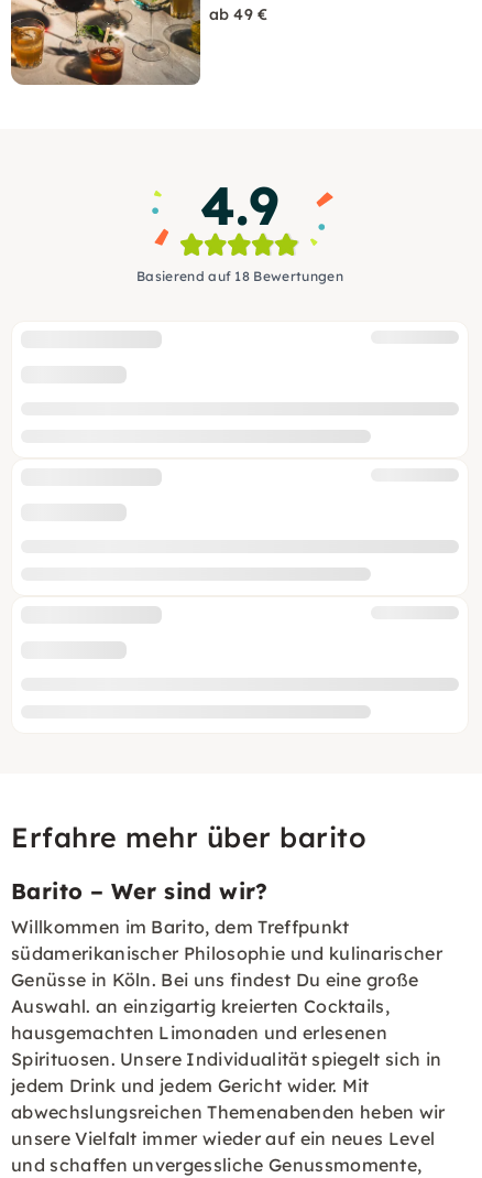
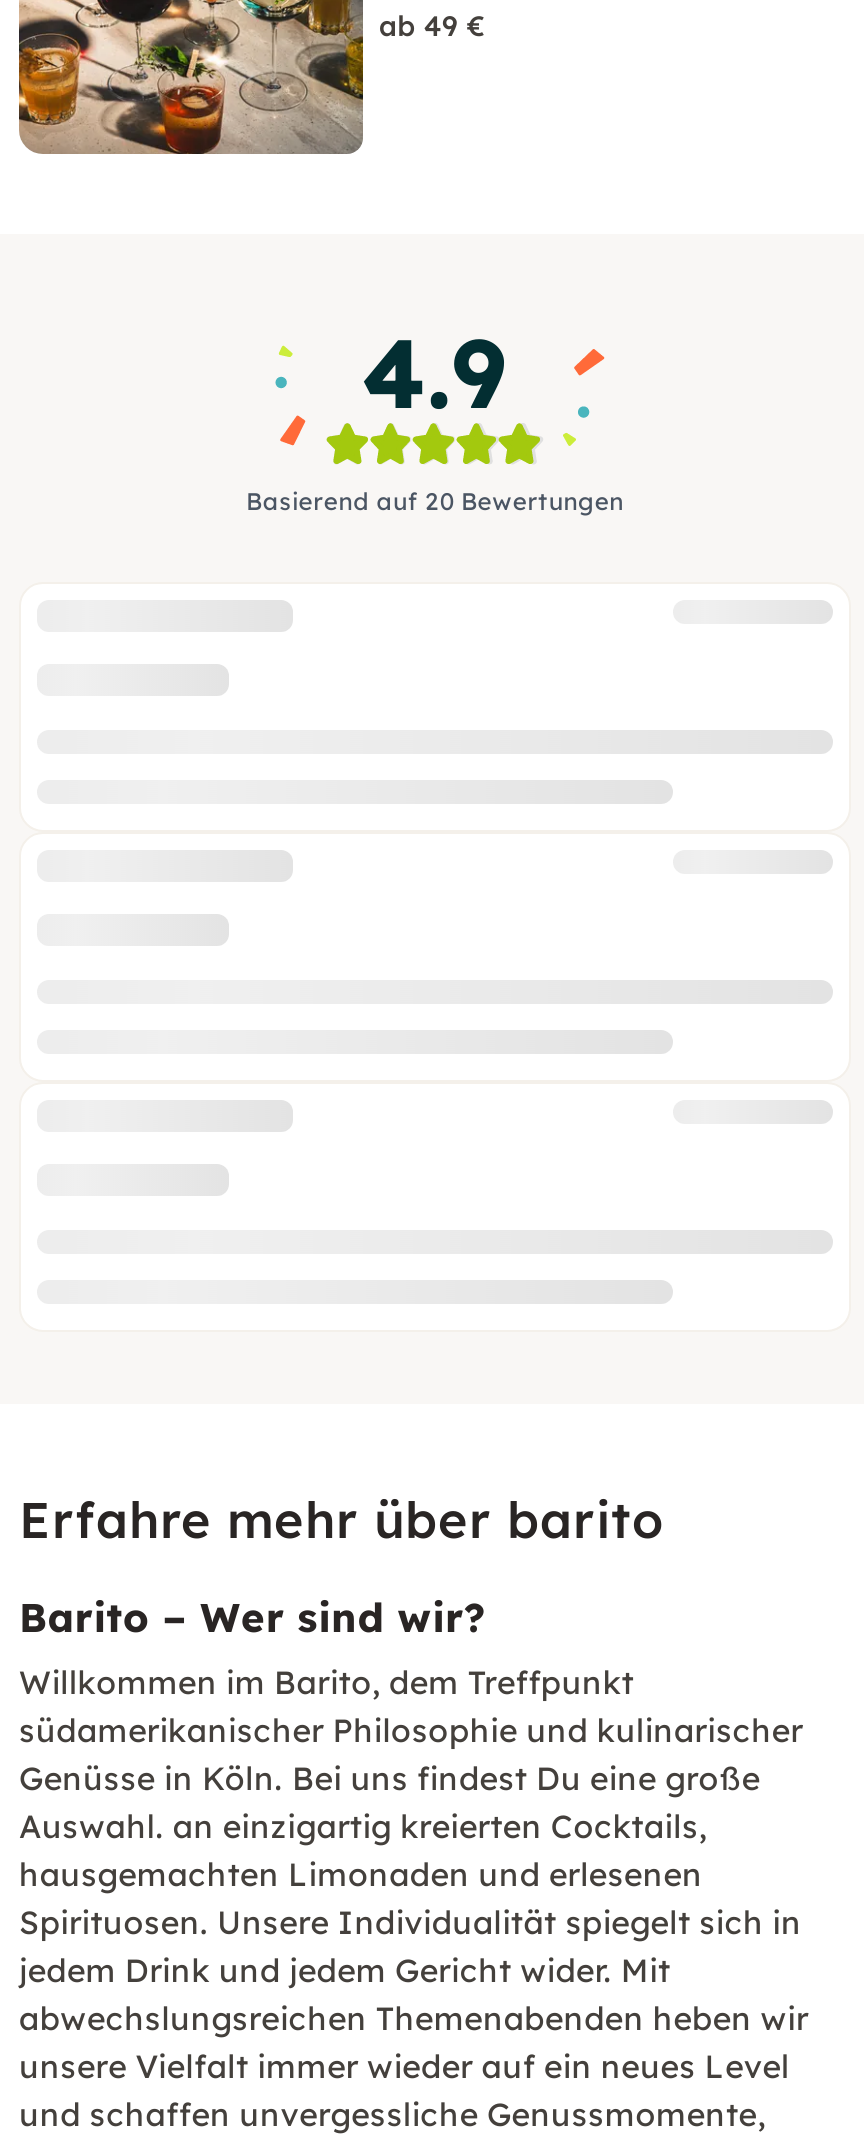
- Basierend auf 18 Bewertungen
+ Basierend auf 20 Bewertungen
